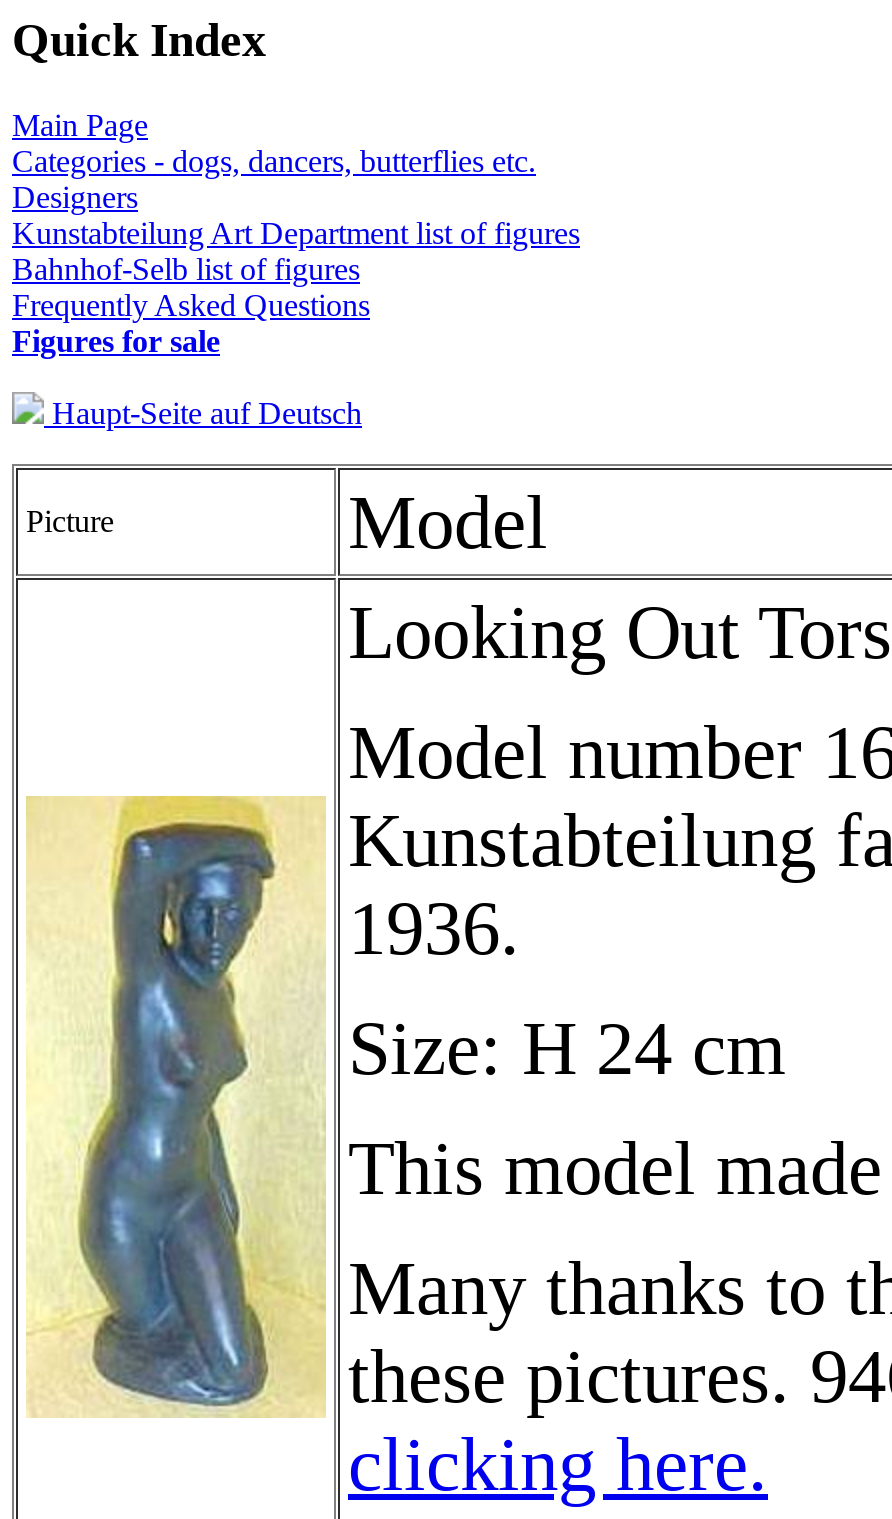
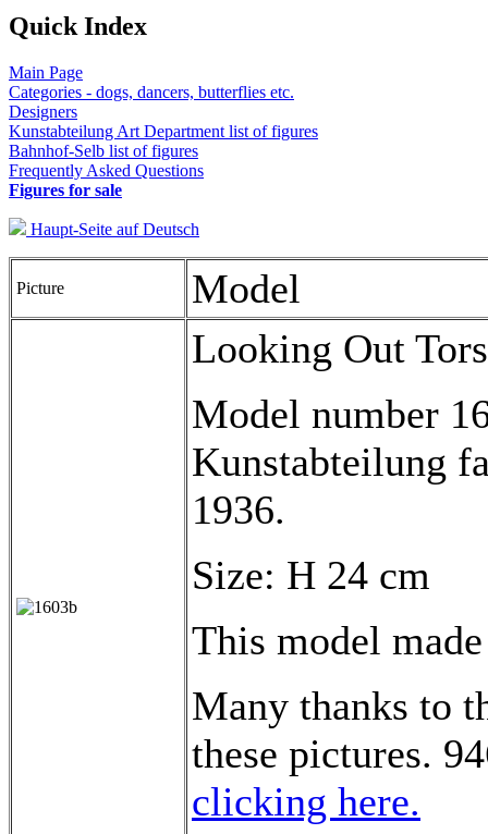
- [image]
